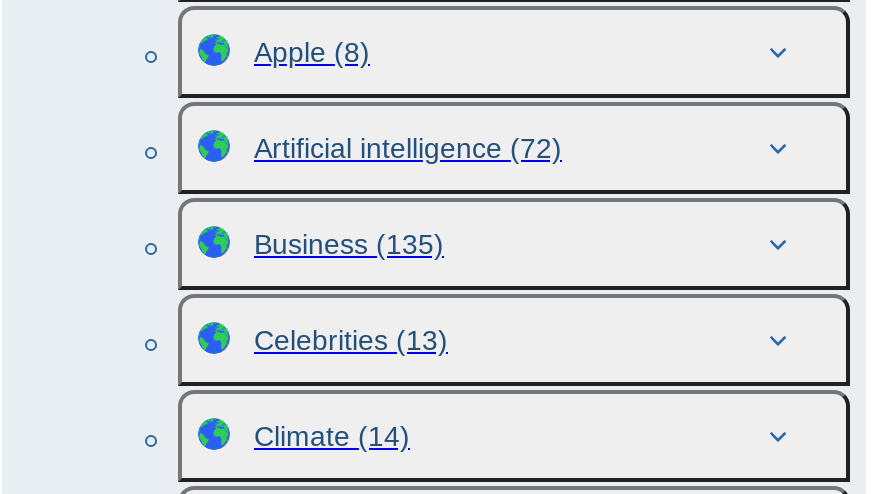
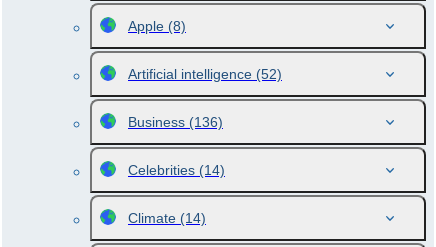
- Artificial intelligence (72)
+ Artificial intelligence (52)

- Business (135)
+ Business (136)

- Celebrities (13)
+ Celebrities (14)
